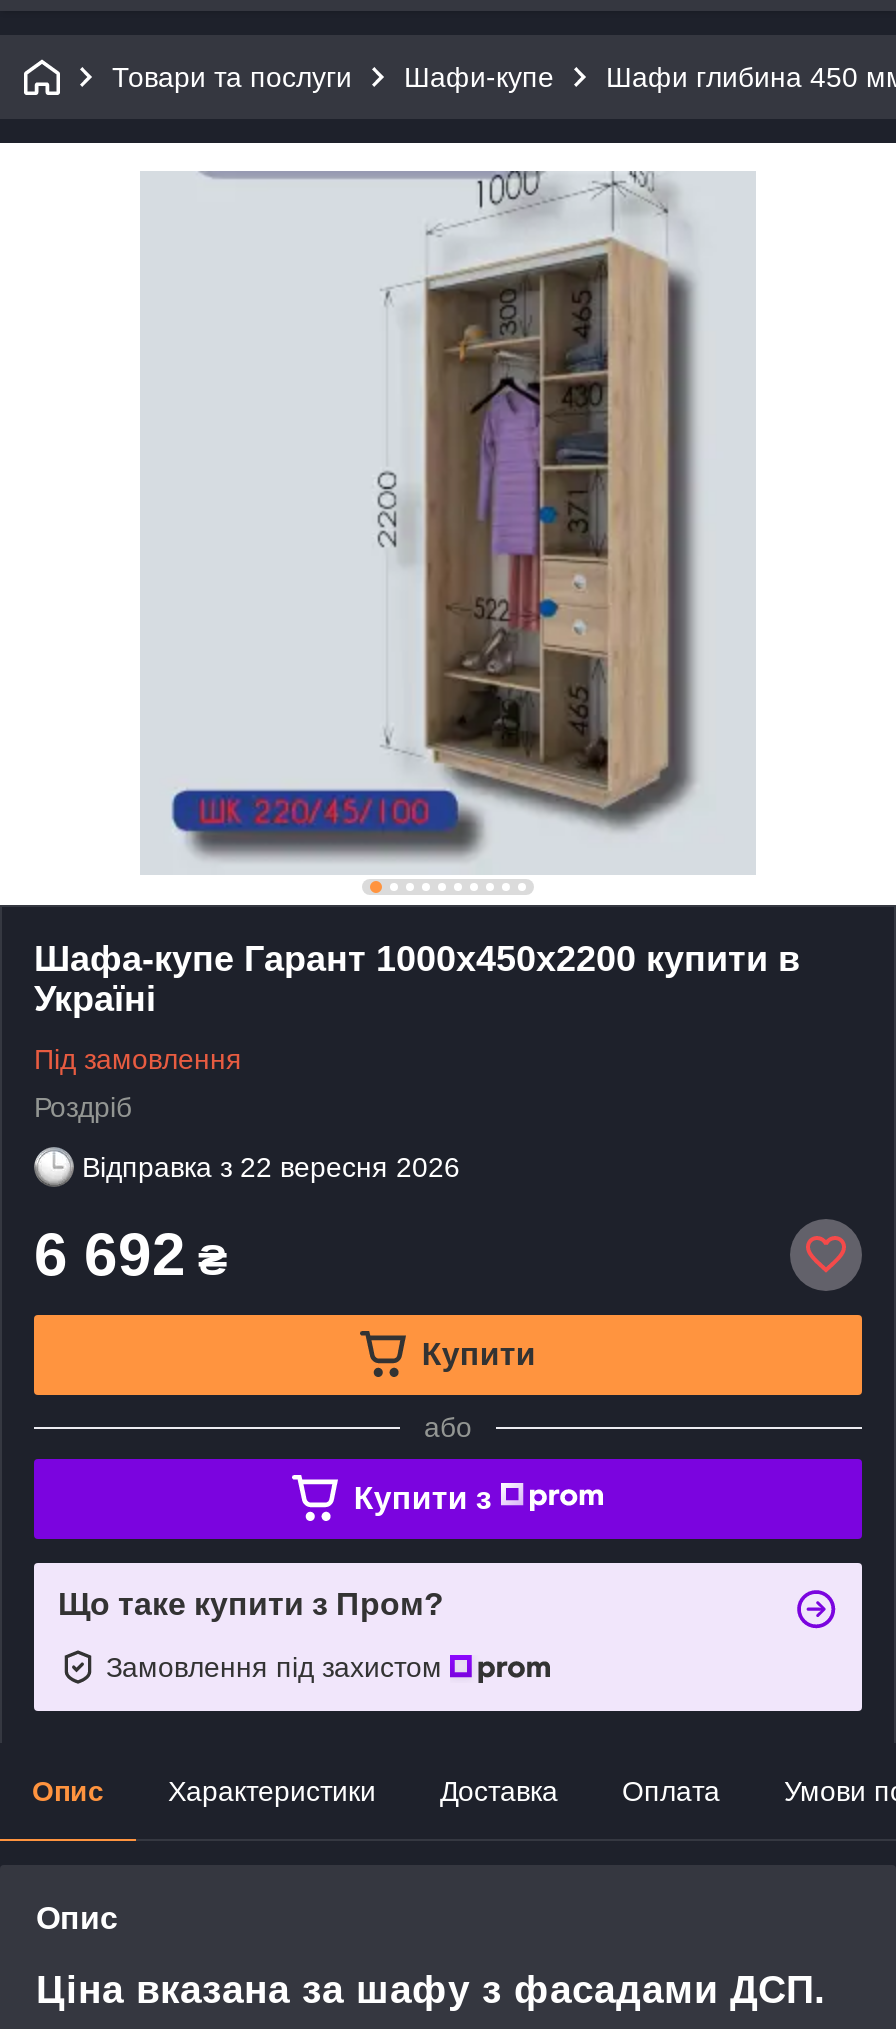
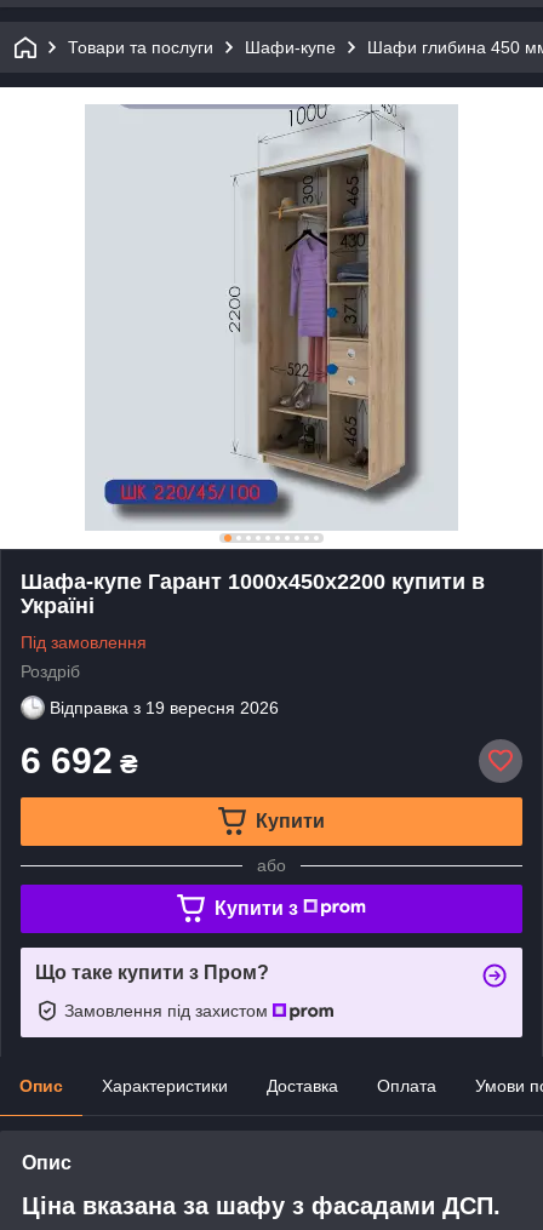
- Відправка з 22 вересня 2026
+ Відправка з 19 вересня 2026
